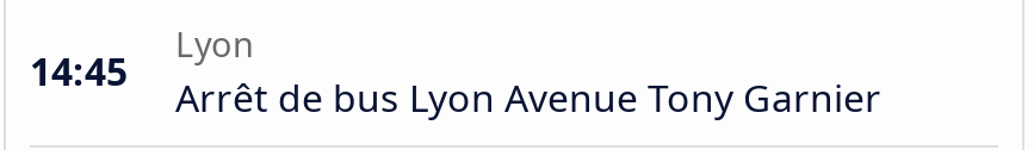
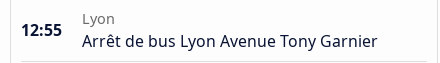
- 14:45 Arrêt de bus Lyon Avenue Tony Garnier
+ 12:55 Arrêt de bus Lyon Avenue Tony Garnier
